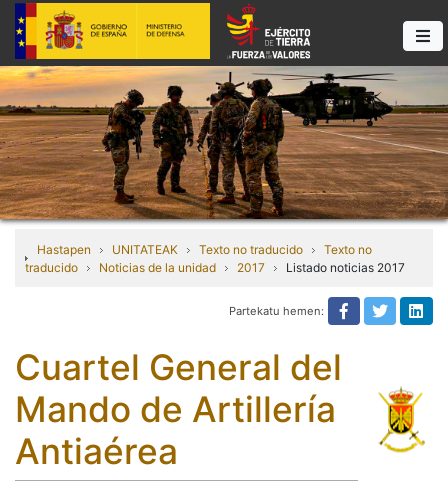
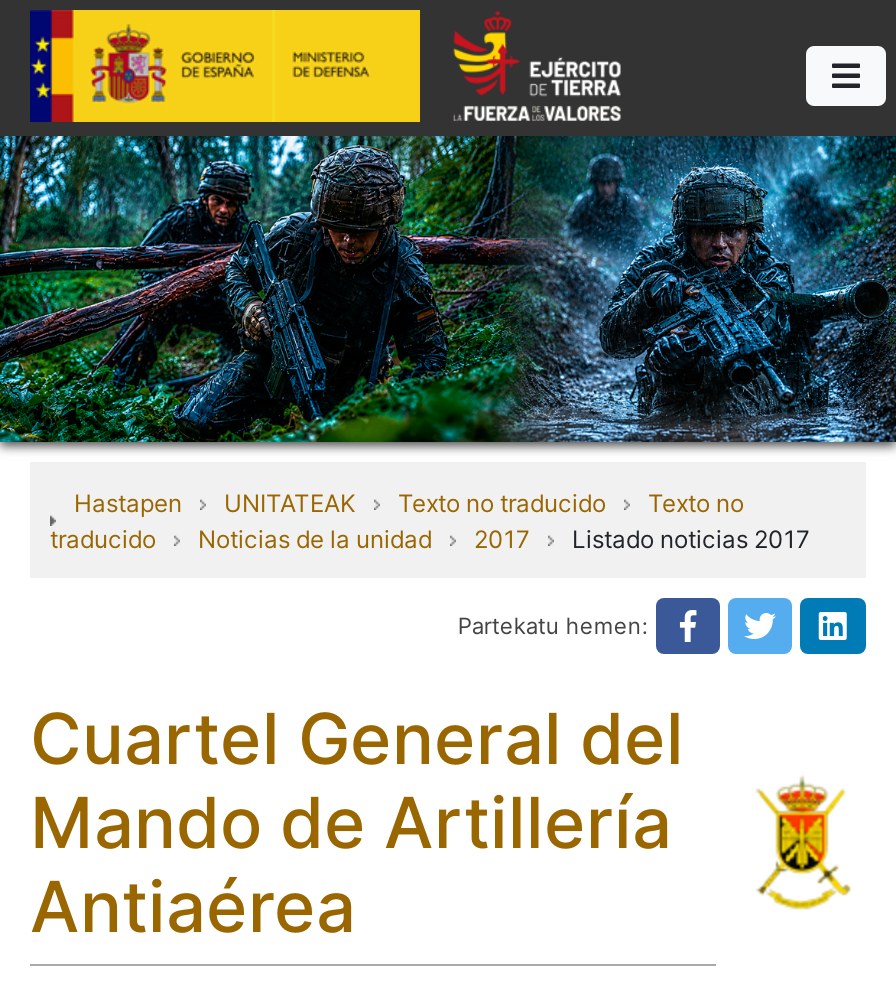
- [image]
+ [image]
